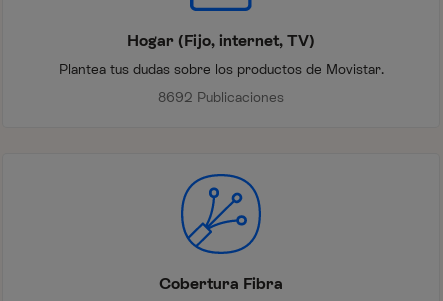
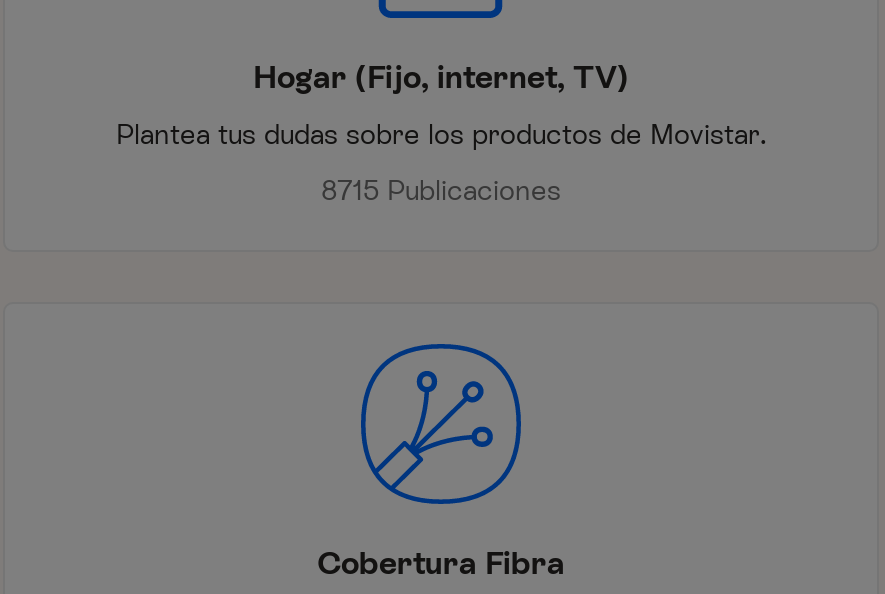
- 8692 Publicaciones
+ 8715 Publicaciones
